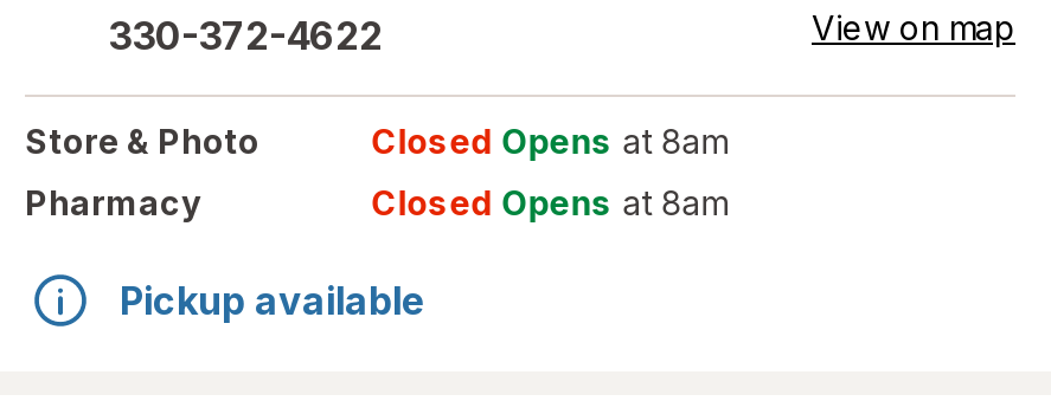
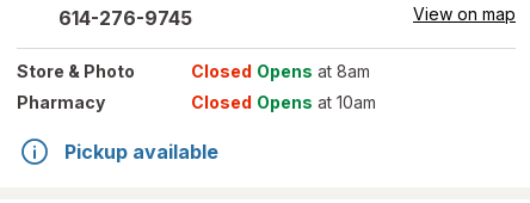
- 330-372-4622
+ 614-276-9745

- Closed Opens at 8am
+ Closed Opens at 10am
